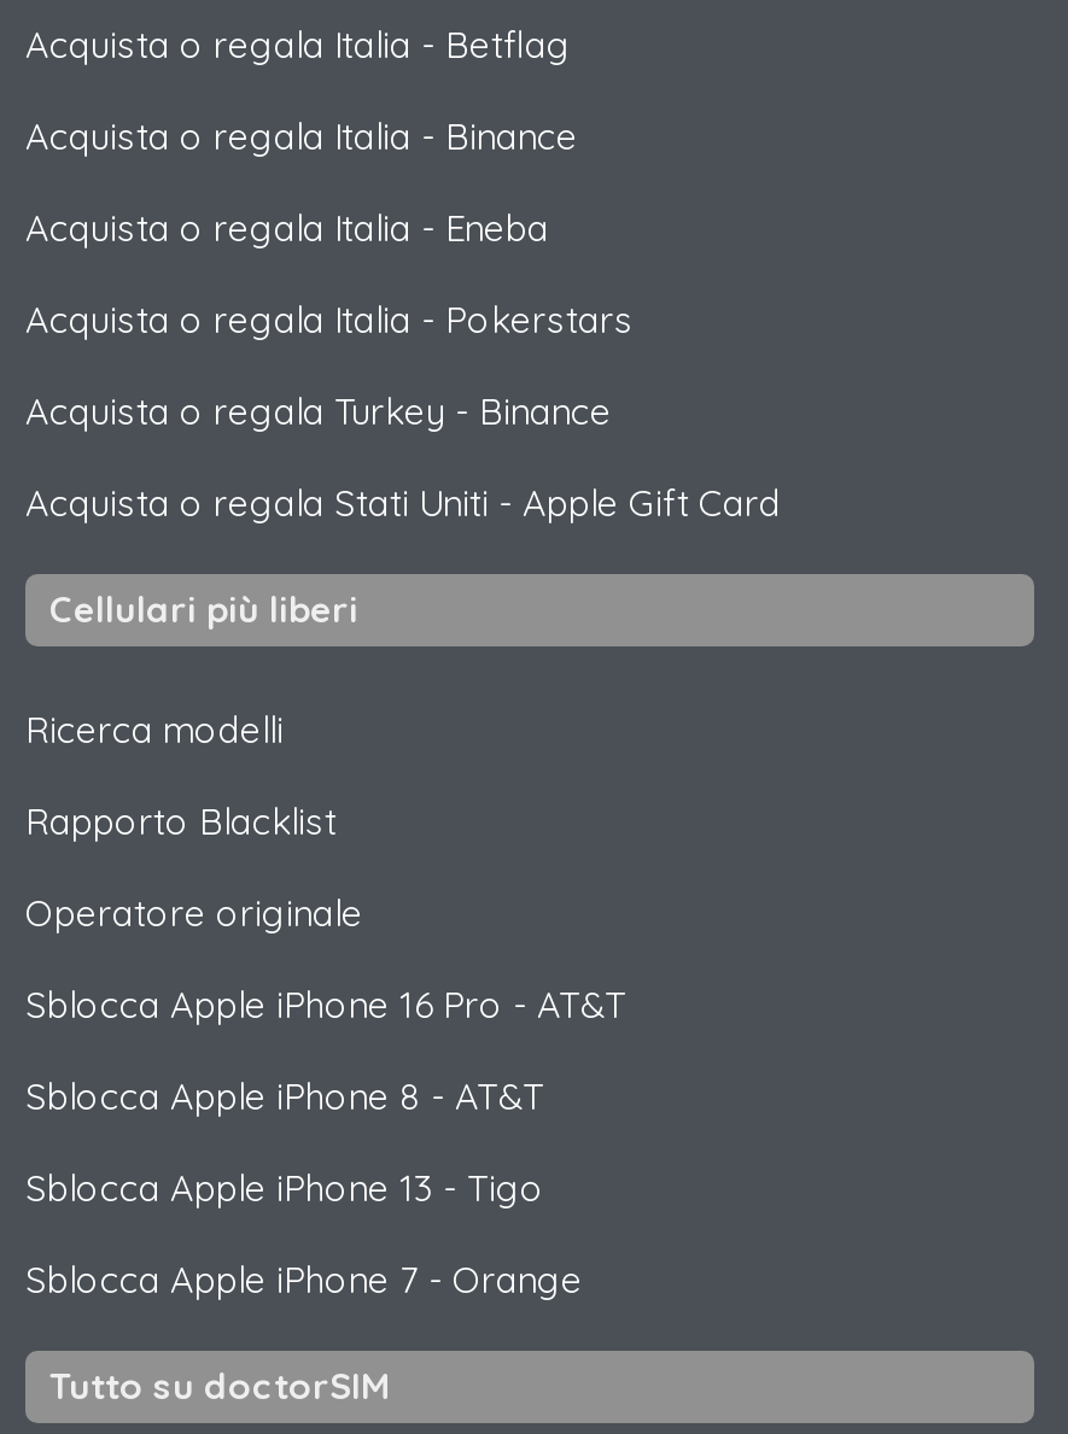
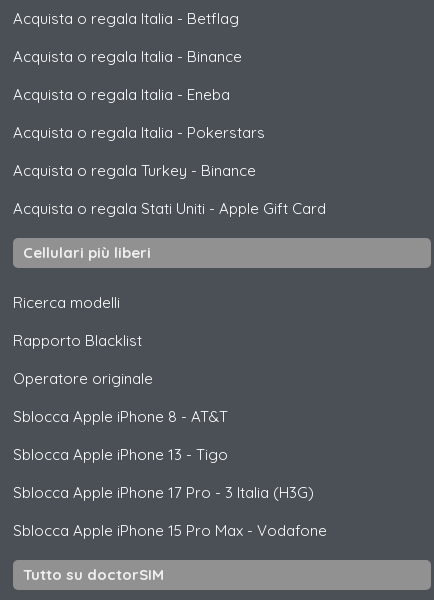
- Sblocca Apple iPhone 16 Pro - AT&T

moved up: Sblocca Apple iPhone 8 - AT&T | Sblocca Apple iPhone 13 - Tigo

- Sblocca Apple iPhone 7 - Orange
+ Sblocca Apple iPhone 17 Pro - 3 Italia (H3G)
+ Sblocca Apple iPhone 15 Pro Max - Vodafone
